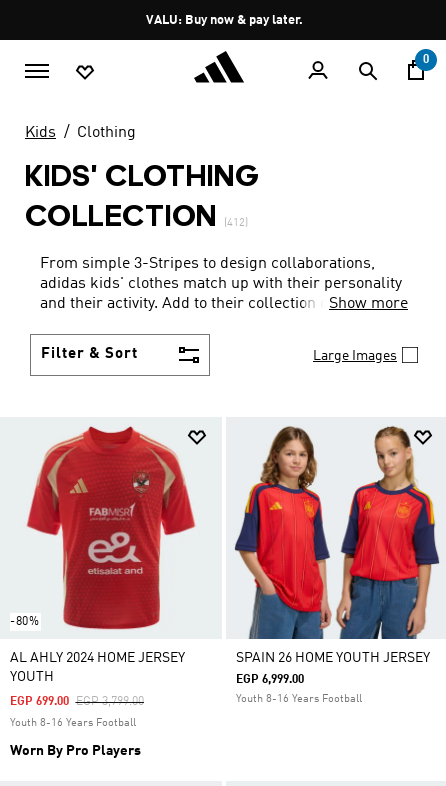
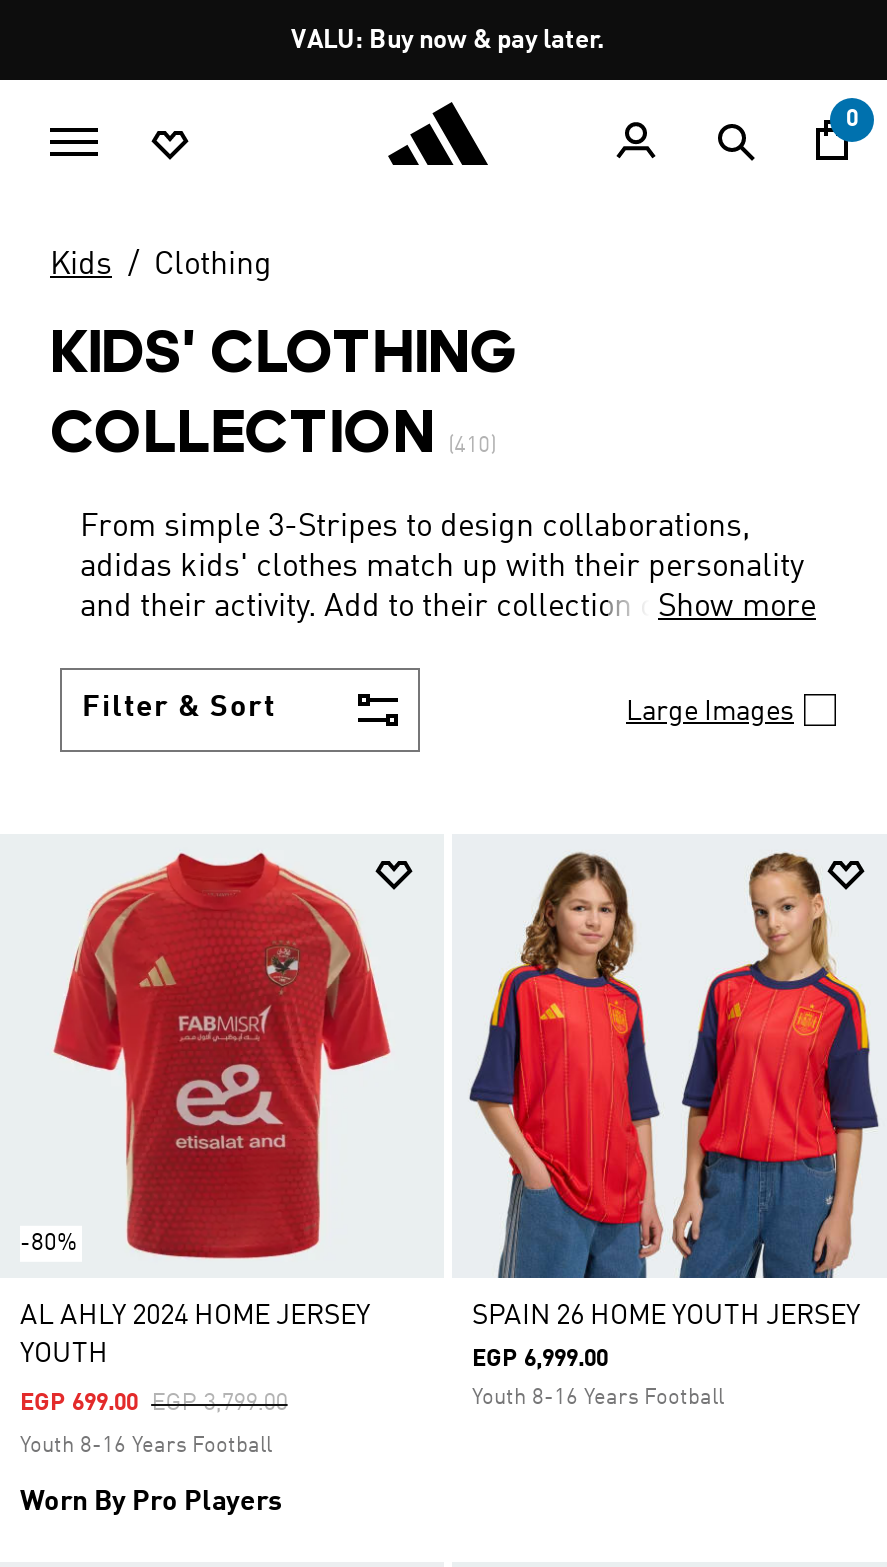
- COLLECTION (412)
+ COLLECTION (410)
